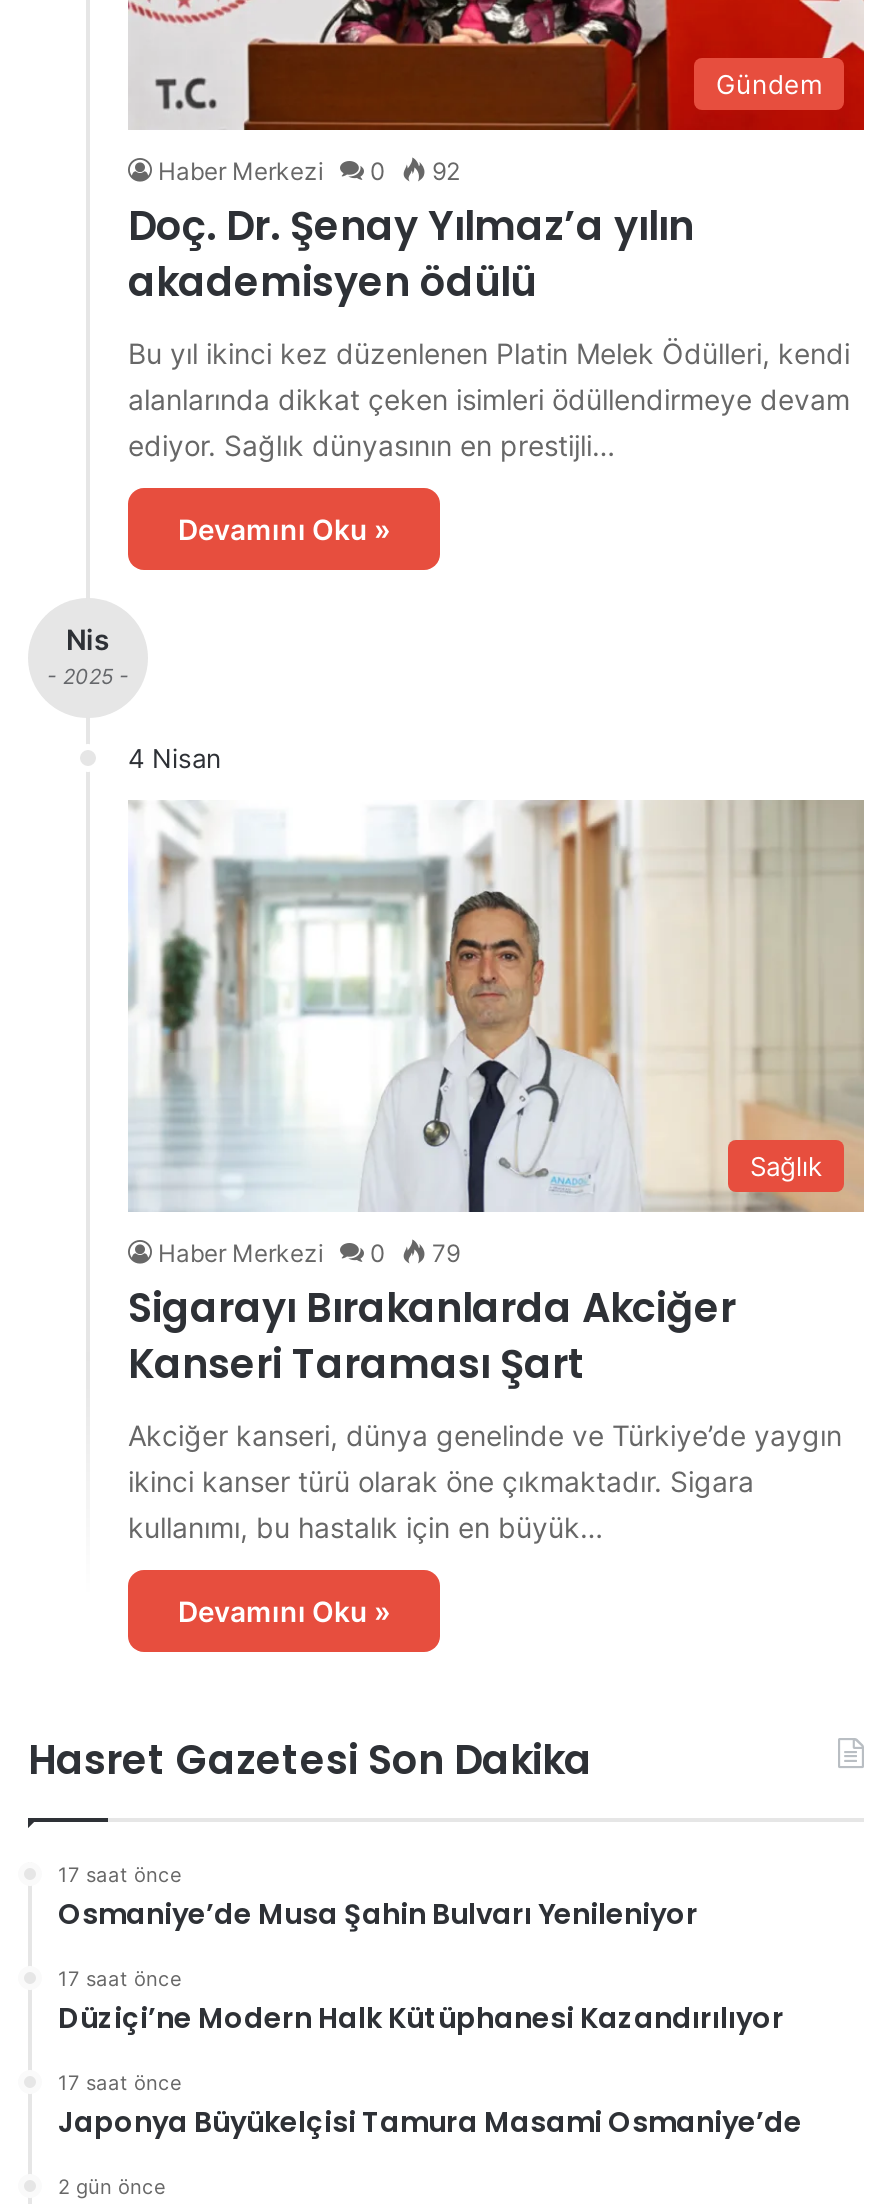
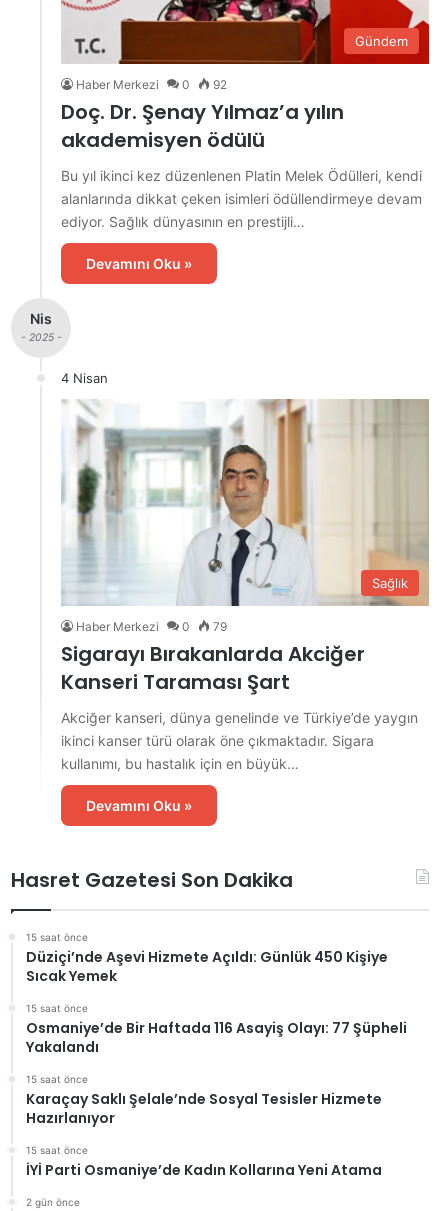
- 17 saat önce
- Osmaniye’de Musa Şahin Bulvarı Yenileniyor
- 17 saat önce
- Düziçi’ne Modern Halk Kütüphanesi Kazandırılıyor
- 17 saat önce
- Japonya Büyükelçisi Tamura Masami Osmaniye’de
+ 15 saat önce
+ Düziçi’nde Aşevi Hizmete Açıldı: Günlük 450 Kişiye
+ Sıcak Yemek
+ 15 saat önce
+ Osmaniye’de Bir Haftada 116 Asayiş Olayı: 77 Şüpheli
+ Yakalandı
+ 15 saat önce
+ Karaçay Saklı Şelale’nde Sosyal Tesisler Hizmete
+ Hazırlanıyor
+ 15 saat önce
+ İYİ Parti Osmaniye’de Kadın Kollarına Yeni Atama
